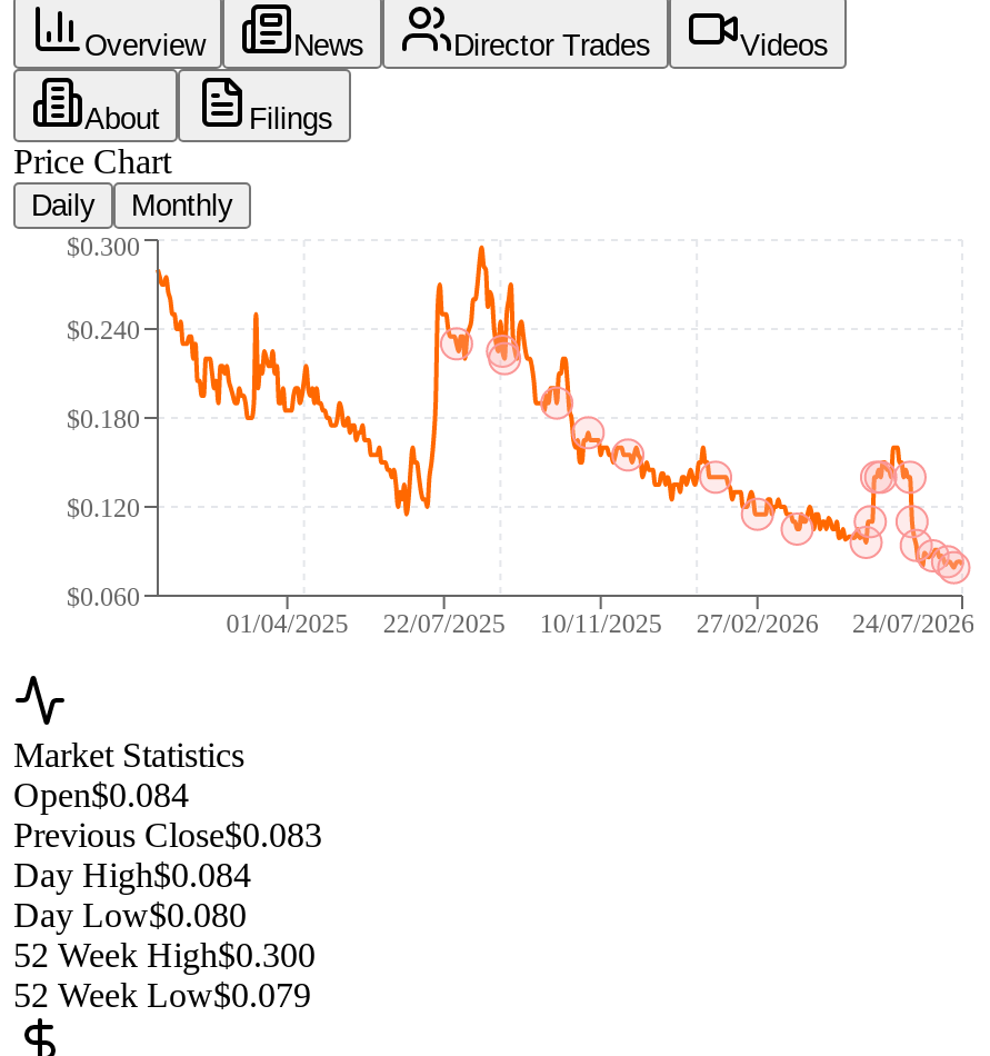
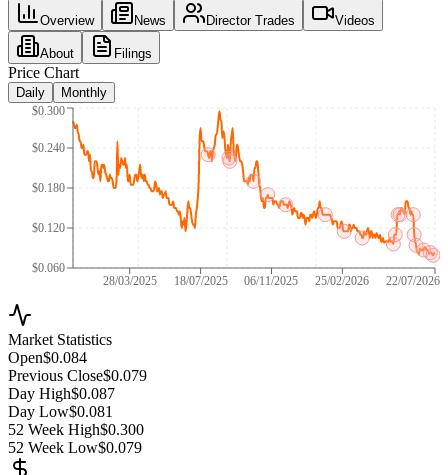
- 01/04/2025
+ 28/03/2025

- 22/07/2025
+ 18/07/2025

- 10/11/2025
+ 06/11/2025

- 27/02/2026
+ 25/02/2026

- 24/07/2026
+ 22/07/2026

- Previous Close$0.083
+ Previous Close$0.079

- Day High$0.084
+ Day High$0.087

- Day Low$0.080
+ Day Low$0.081
